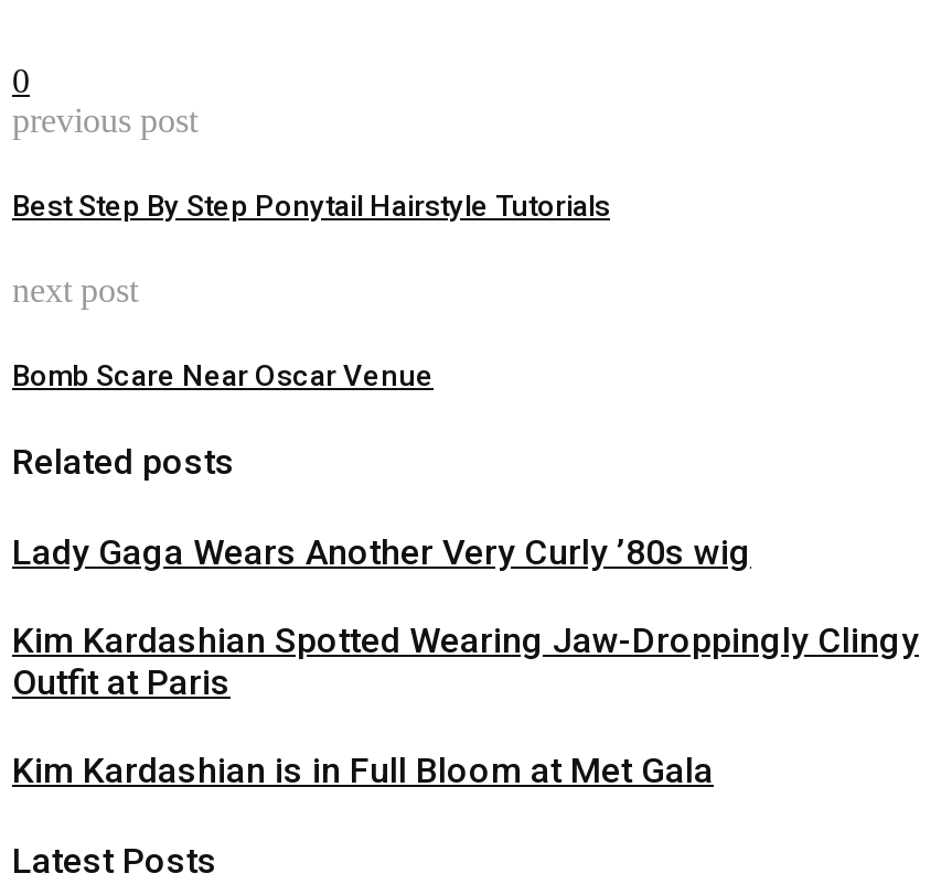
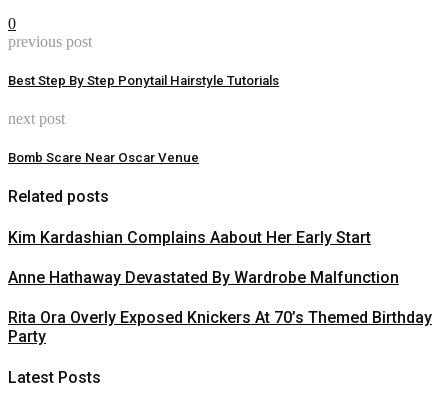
- Lady Gaga Wears Another Very Curly ’80s wig
+ Kim Kardashian Complains Aabout Her Early Start

- Kim Kardashian Spotted Wearing Jaw-Droppingly Clingy
- Outfit at Paris
+ Anne Hathaway Devastated By Wardrobe Malfunction

- Kim Kardashian is in Full Bloom at Met Gala
+ Rita Ora Overly Exposed Knickers At 70’s Themed Birthday
+ Party
